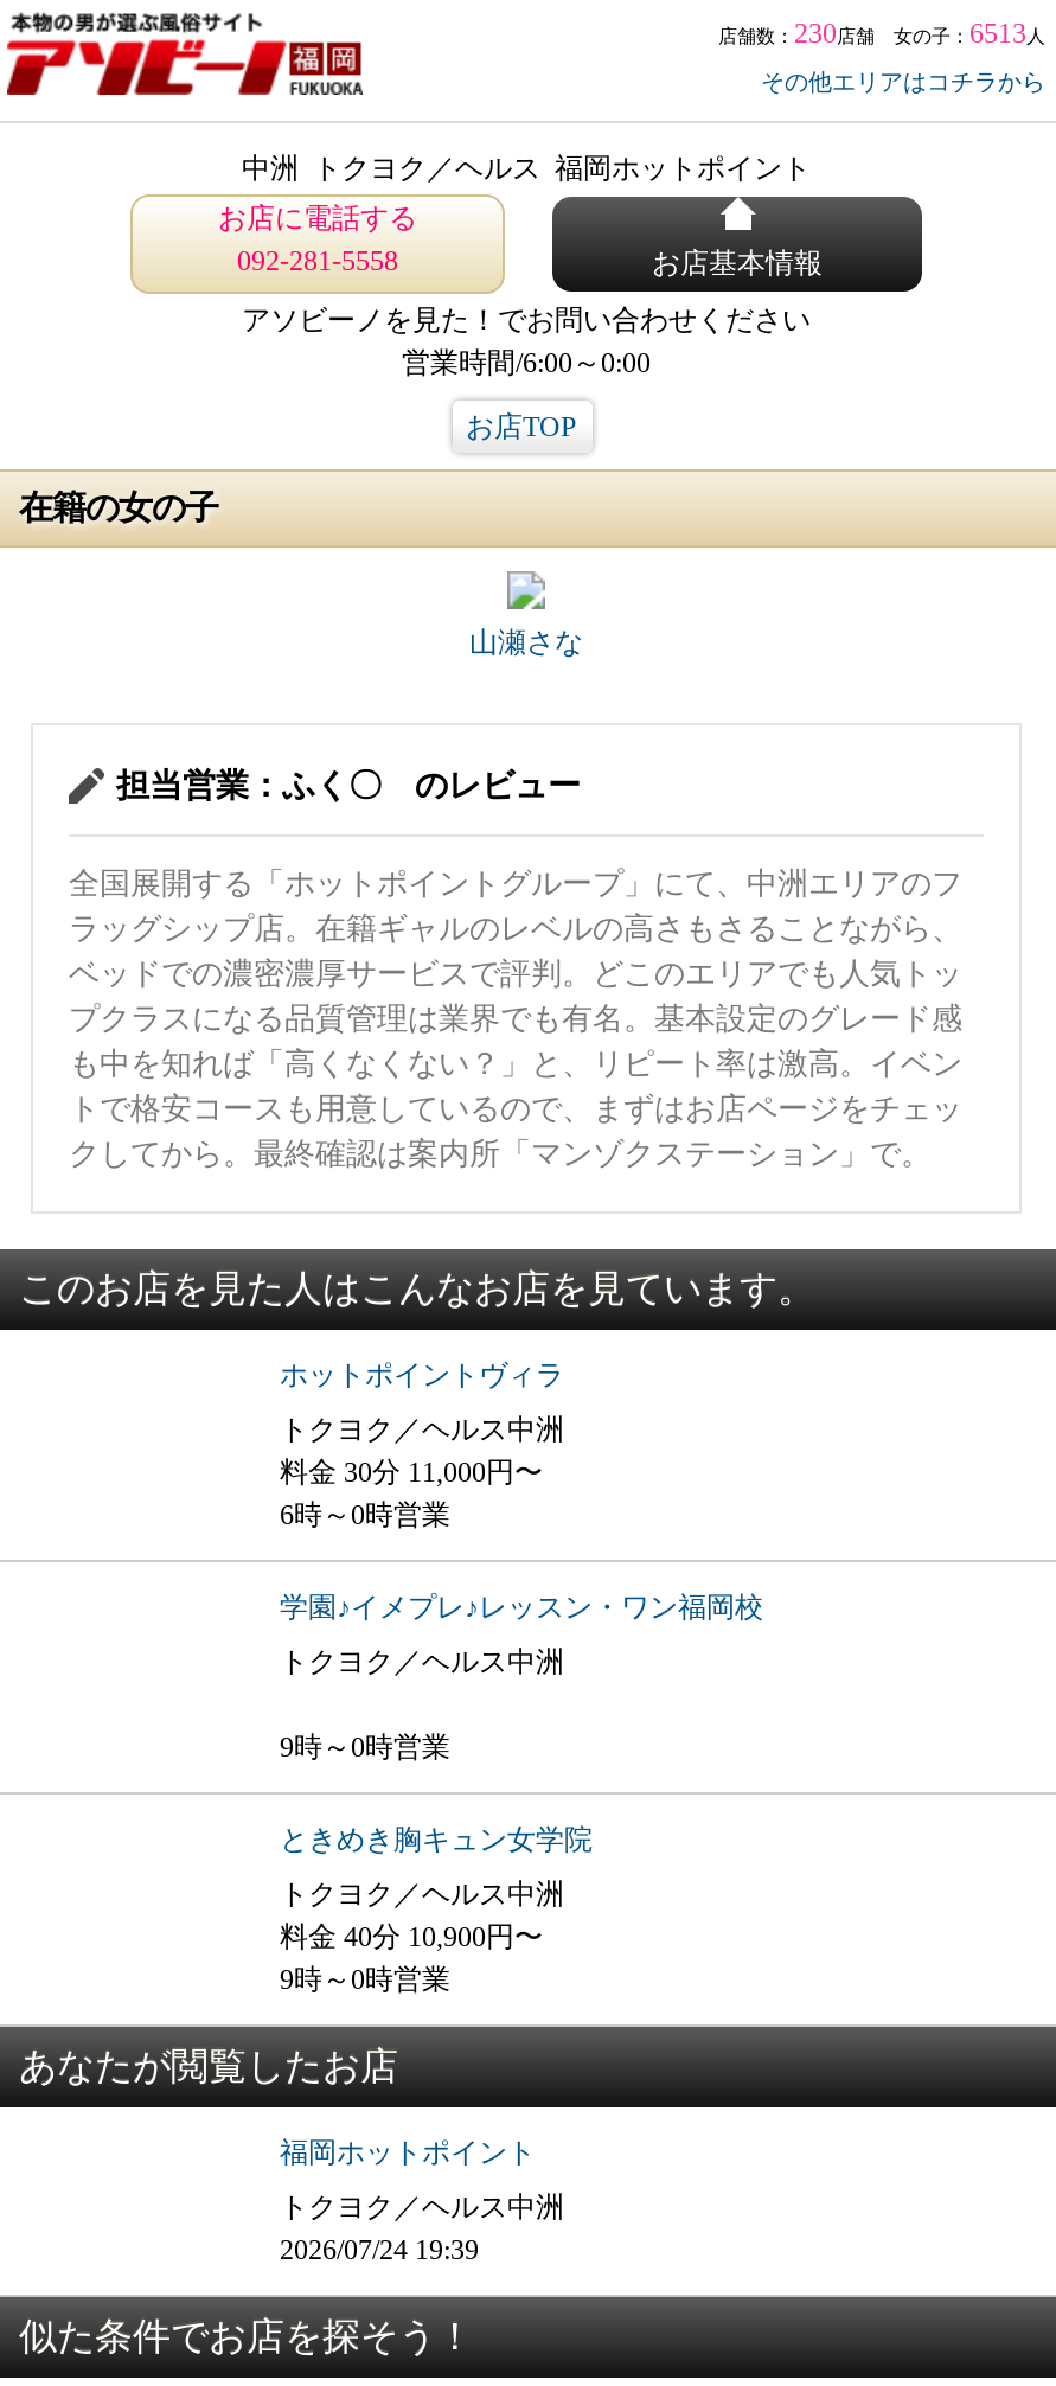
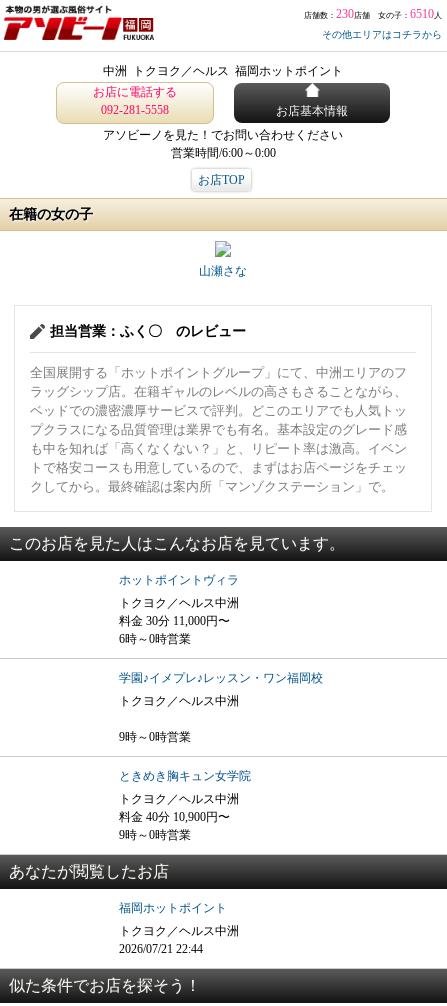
- 店舗数：230店舗 女の子：6513人
+ 店舗数：230店舗 女の子：6510人

- 2026/07/24 19:39
+ 2026/07/21 22:44
